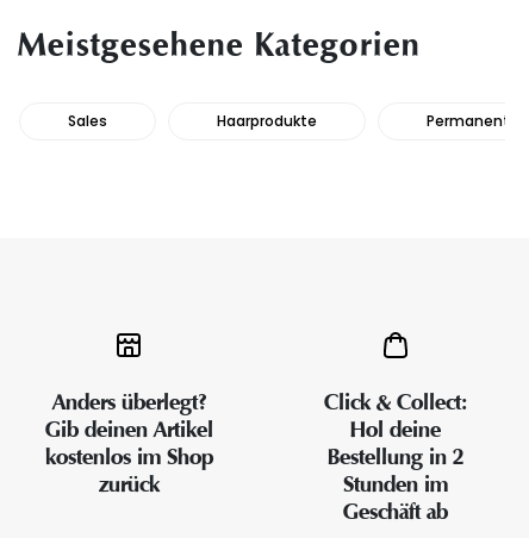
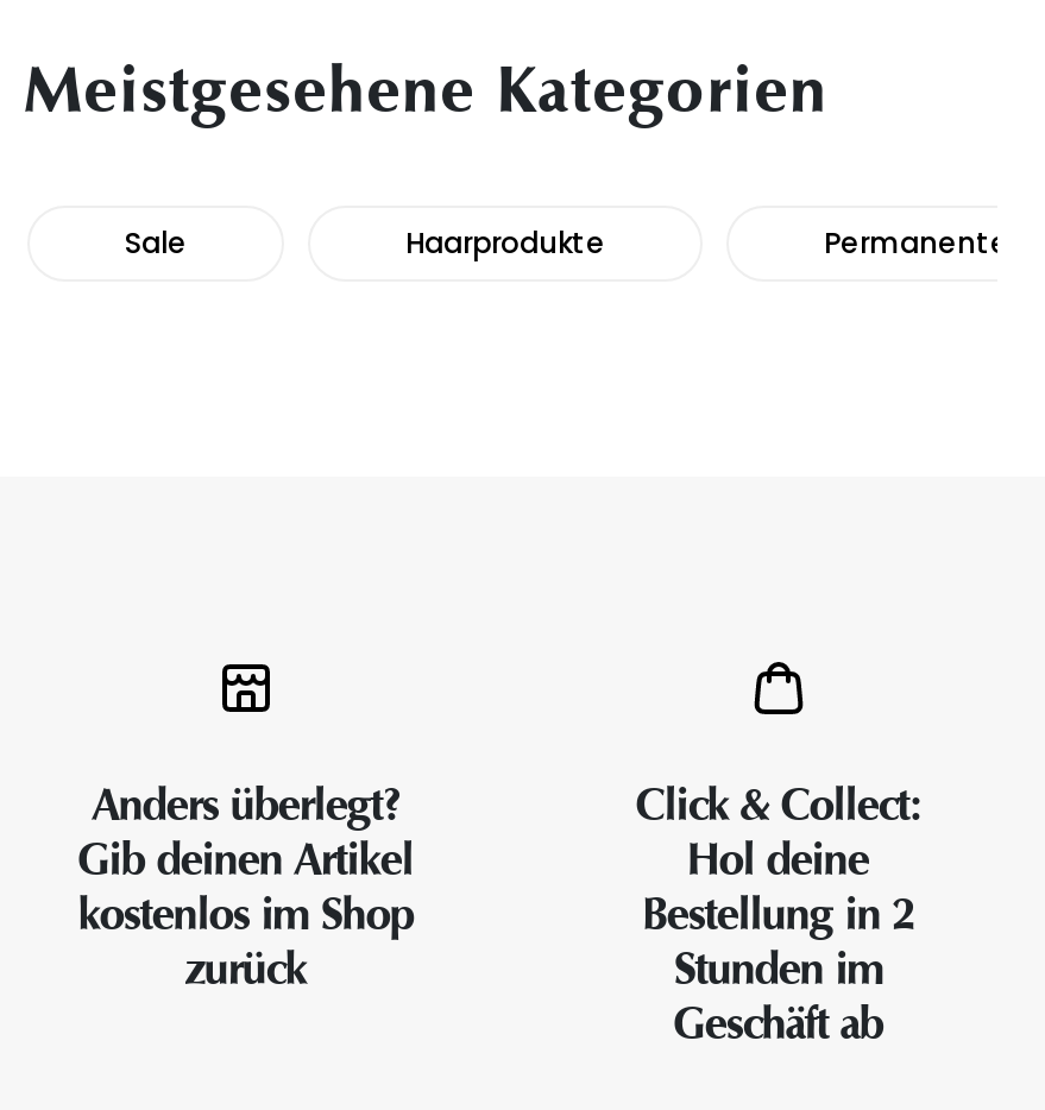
- Sales
+ Sale
